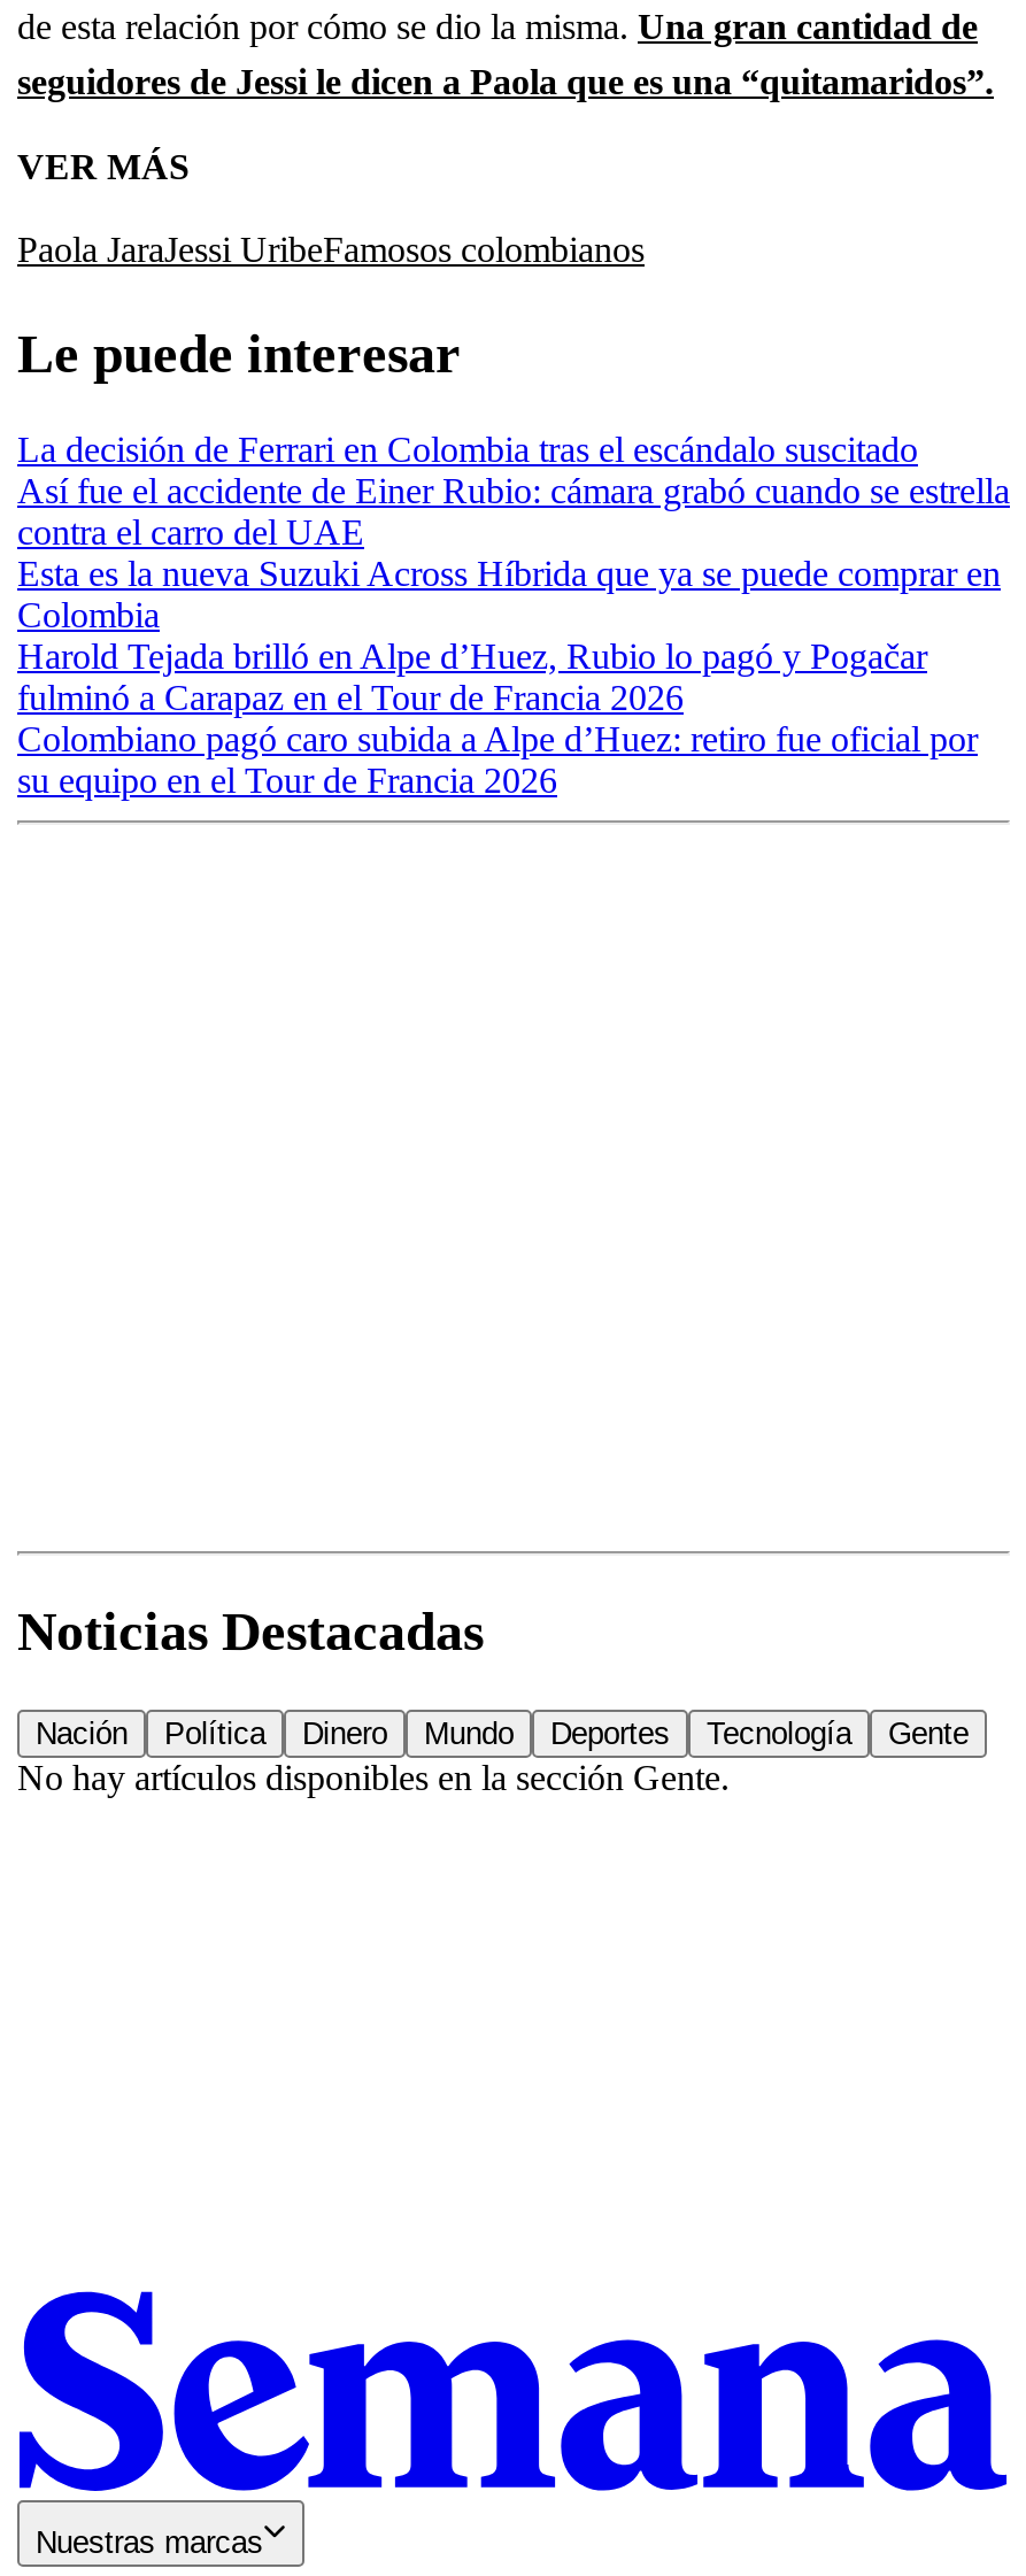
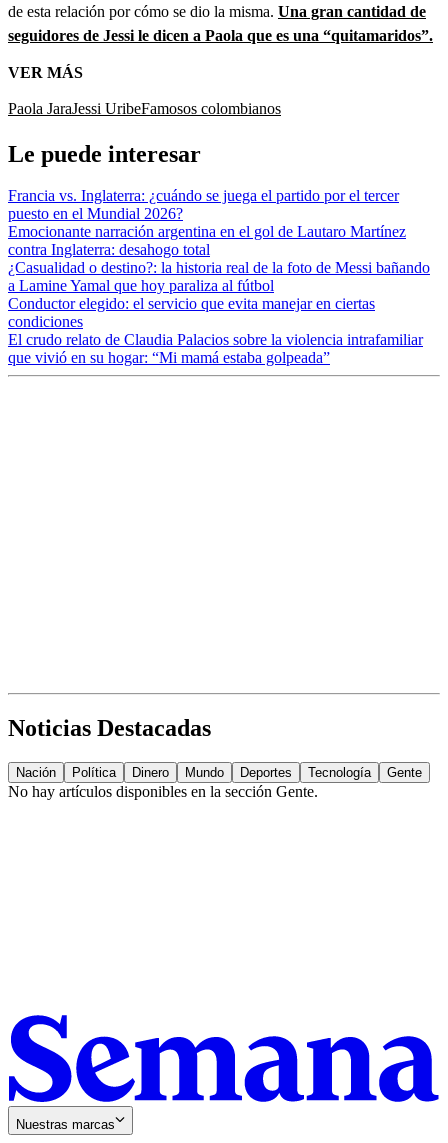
- La decisión de Ferrari en Colombia tras el escándalo suscitado
- Así fue el accidente de Einer Rubio: cámara grabó cuando se estrella
- contra el carro del UAE
- Esta es la nueva Suzuki Across Híbrida que ya se puede comprar en
- Colombia
- Harold Tejada brilló en Alpe d’Huez, Rubio lo pagó y Pogačar
- fulminó a Carapaz en el Tour de Francia 2026
- Colombiano pagó caro subida a Alpe d’Huez: retiro fue oficial por
- su equipo en el Tour de Francia 2026
+ Francia vs. Inglaterra: ¿cuándo se juega el partido por el tercer
+ puesto en el Mundial 2026?
+ Emocionante narración argentina en el gol de Lautaro Martínez
+ contra Inglaterra: desahogo total
+ ¿Casualidad o destino?: la historia real de la foto de Messi bañando
+ a Lamine Yamal que hoy paraliza al fútbol
+ Conductor elegido: el servicio que evita manejar en ciertas
+ condiciones
+ El crudo relato de Claudia Palacios sobre la violencia intrafamiliar
+ que vivió en su hogar: “Mi mamá estaba golpeada”
